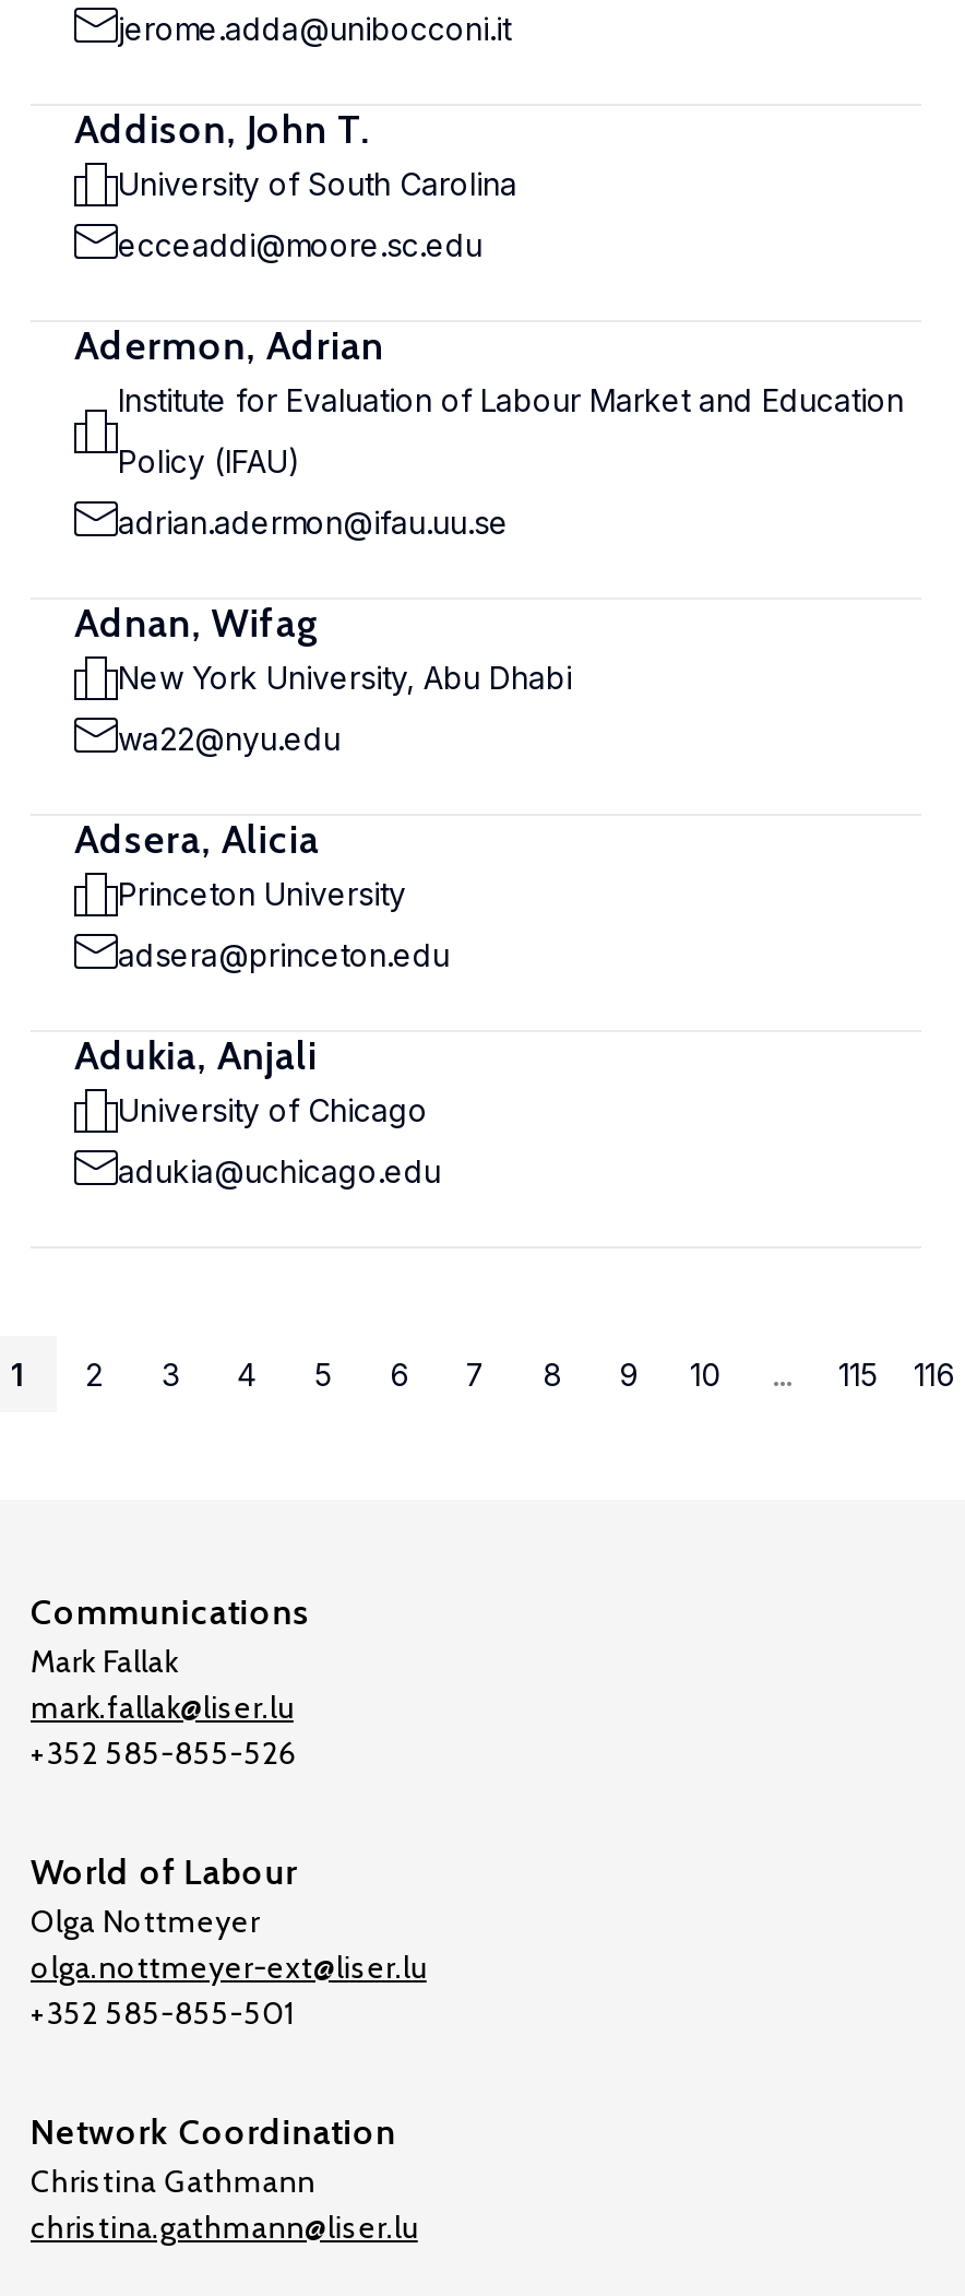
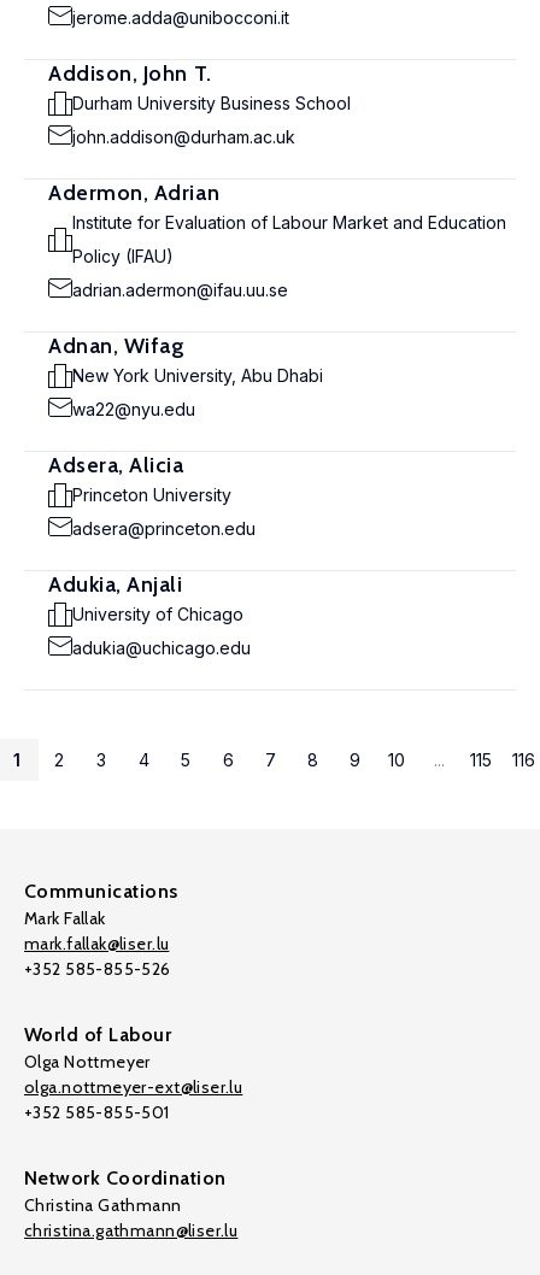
- University of South Carolina
+ Durham University Business School

- ecceaddi@moore.sc.edu
+ john.addison@durham.ac.uk
